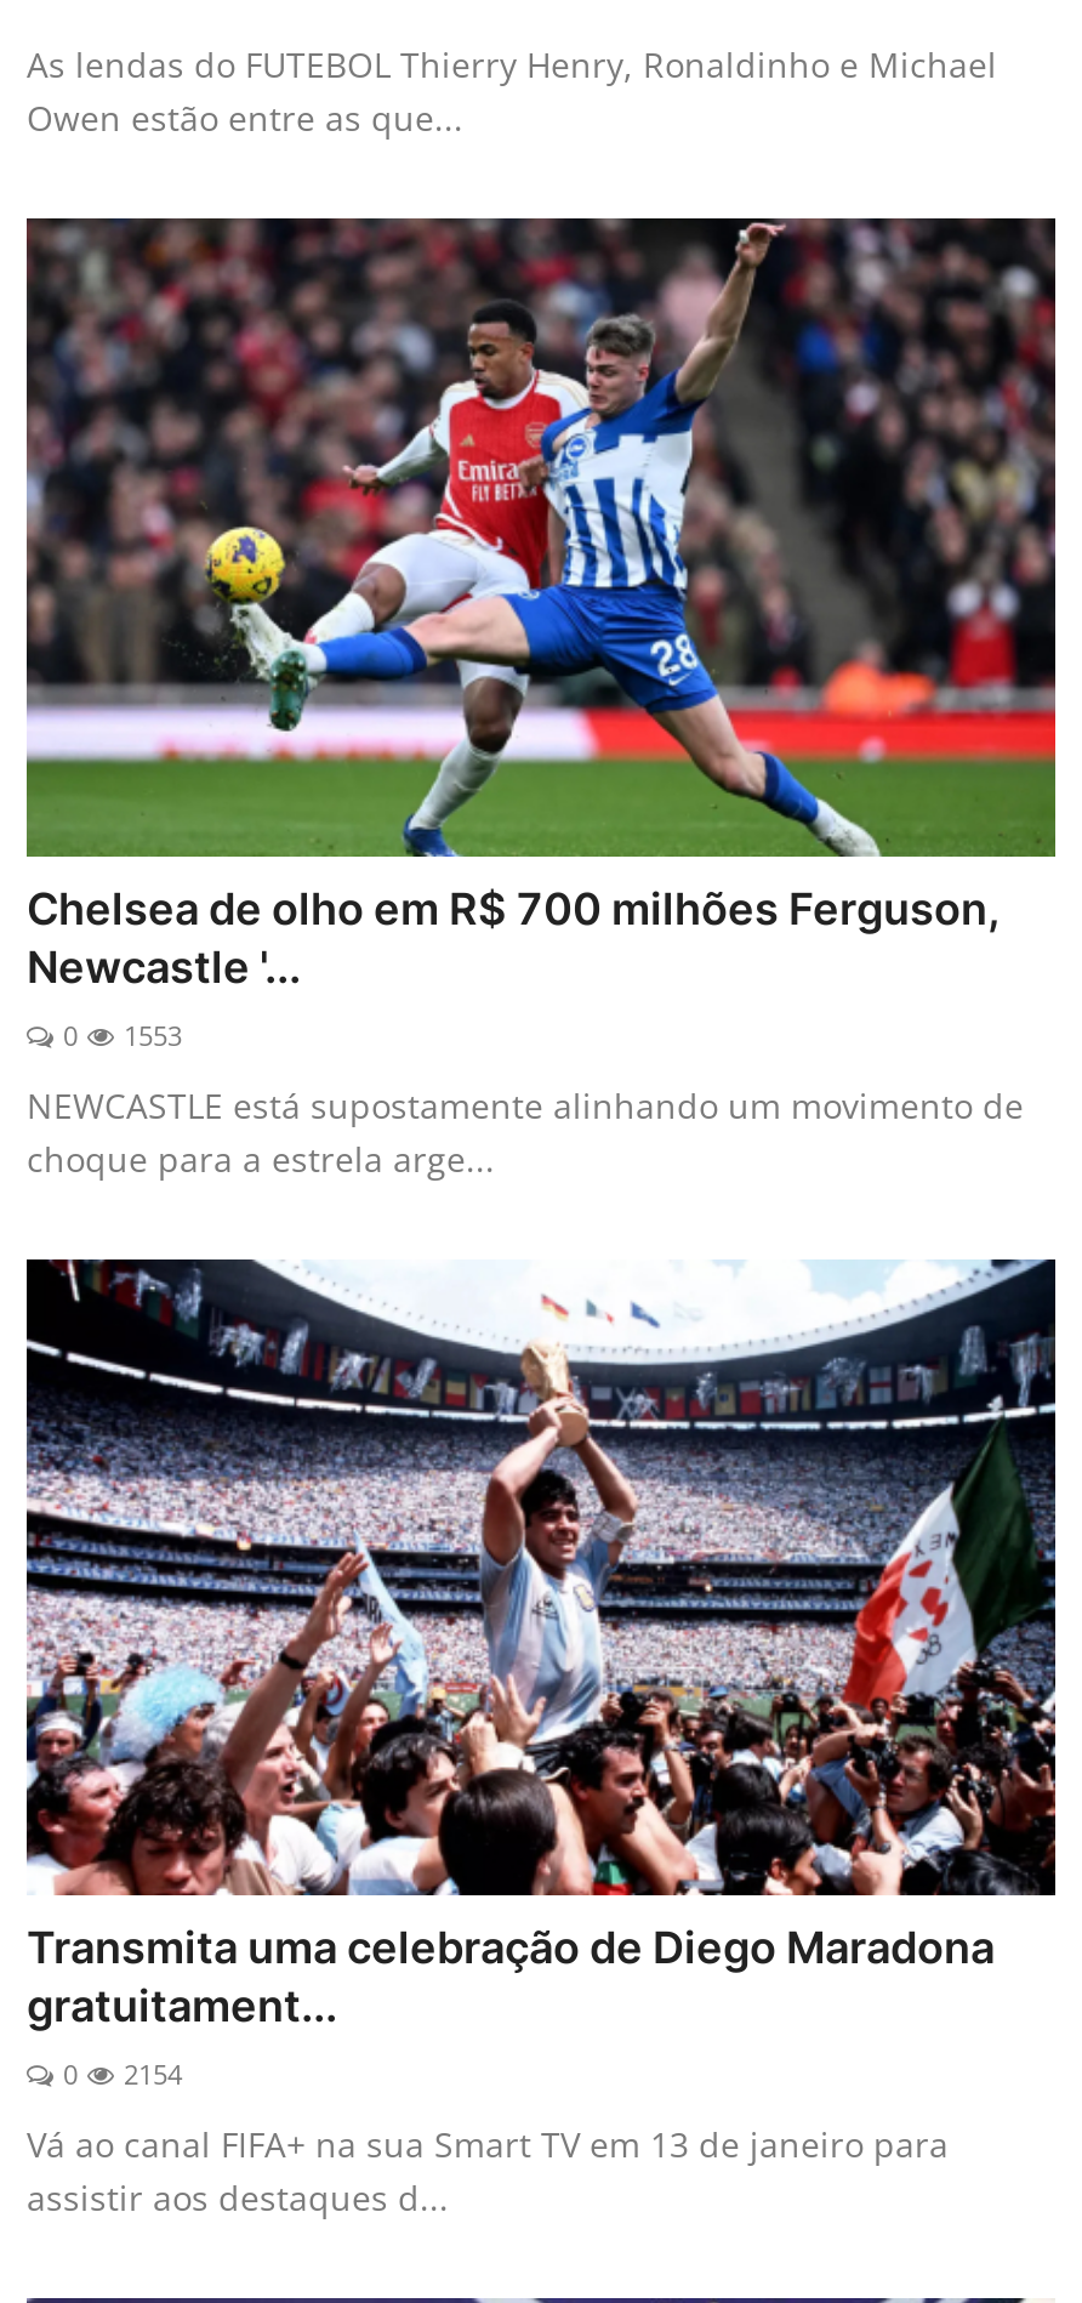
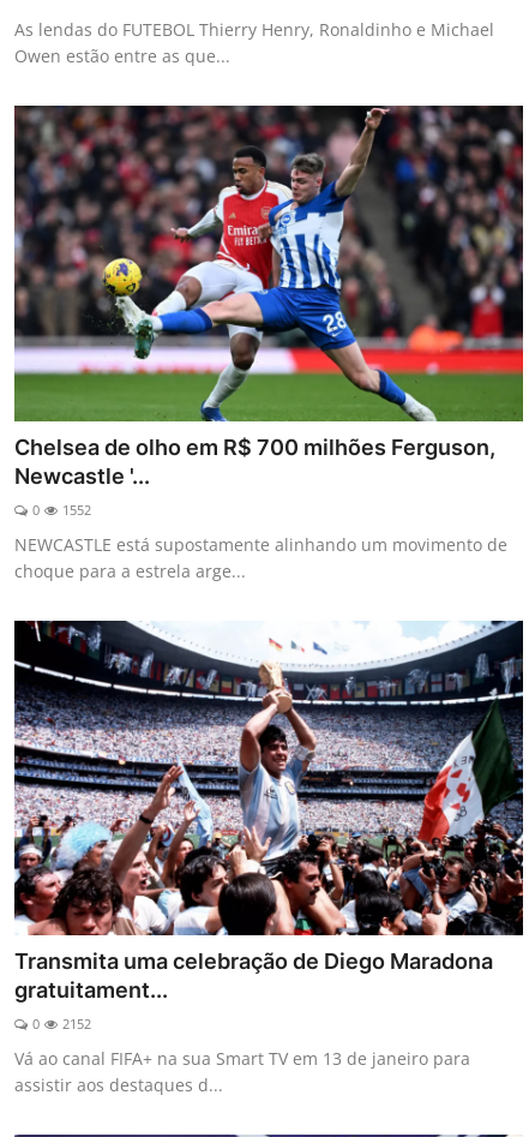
- 0 1553
+ 0 1552

- 0 2154
+ 0 2152
